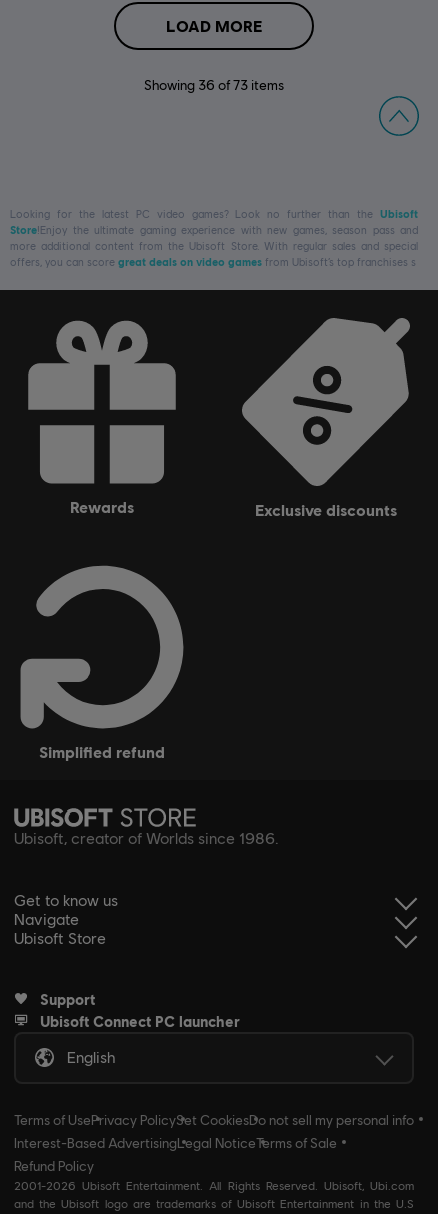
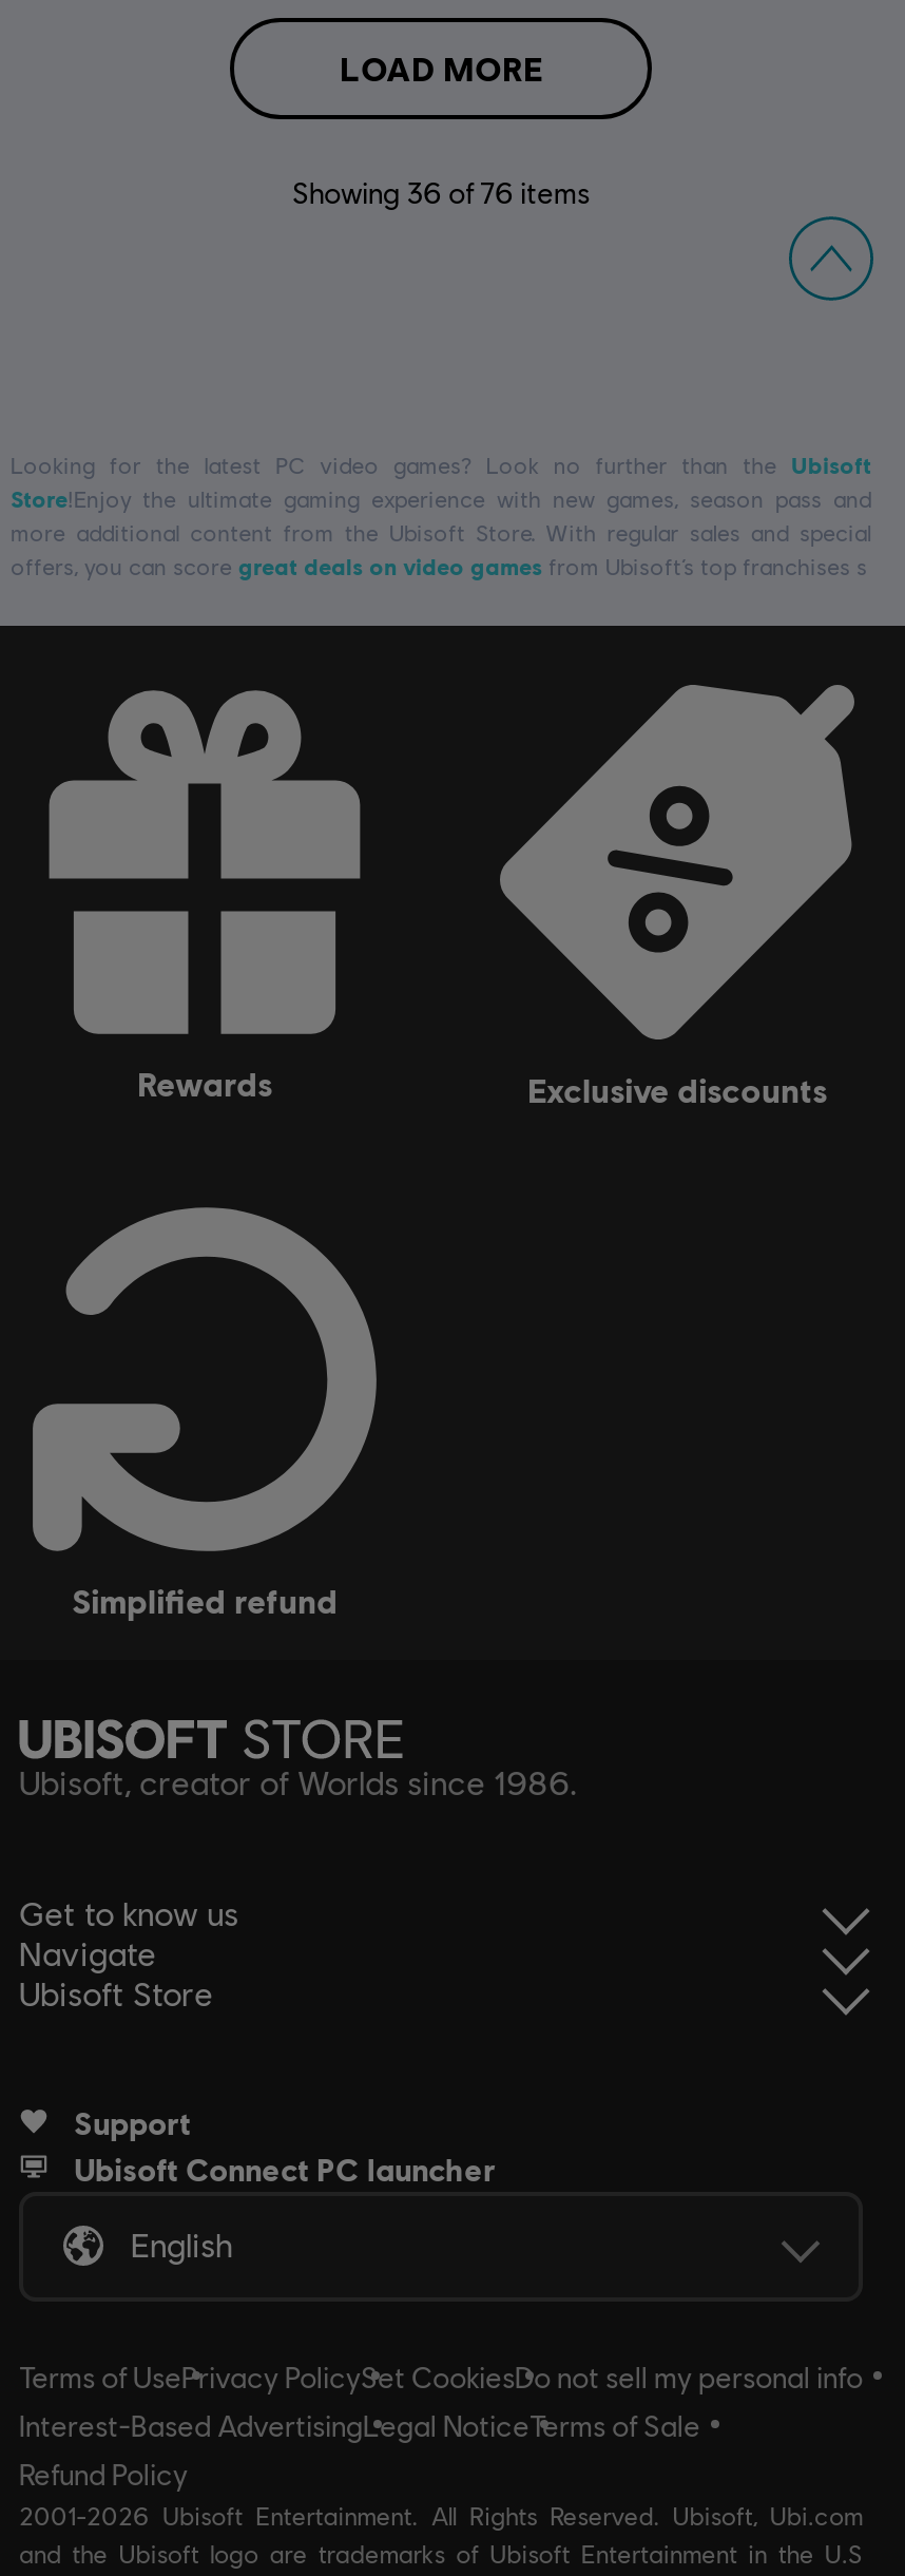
- Showing 36 of 73 items
+ Showing 36 of 76 items
